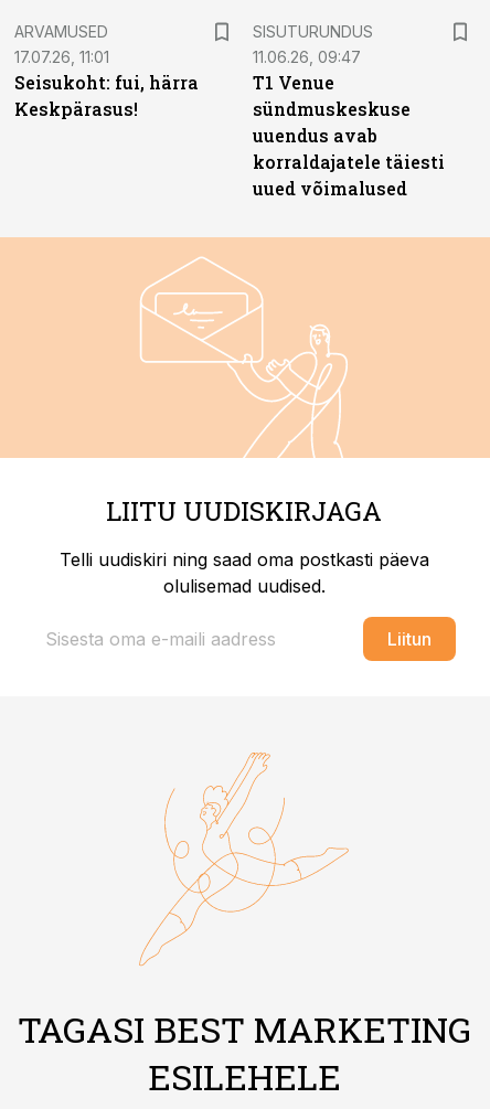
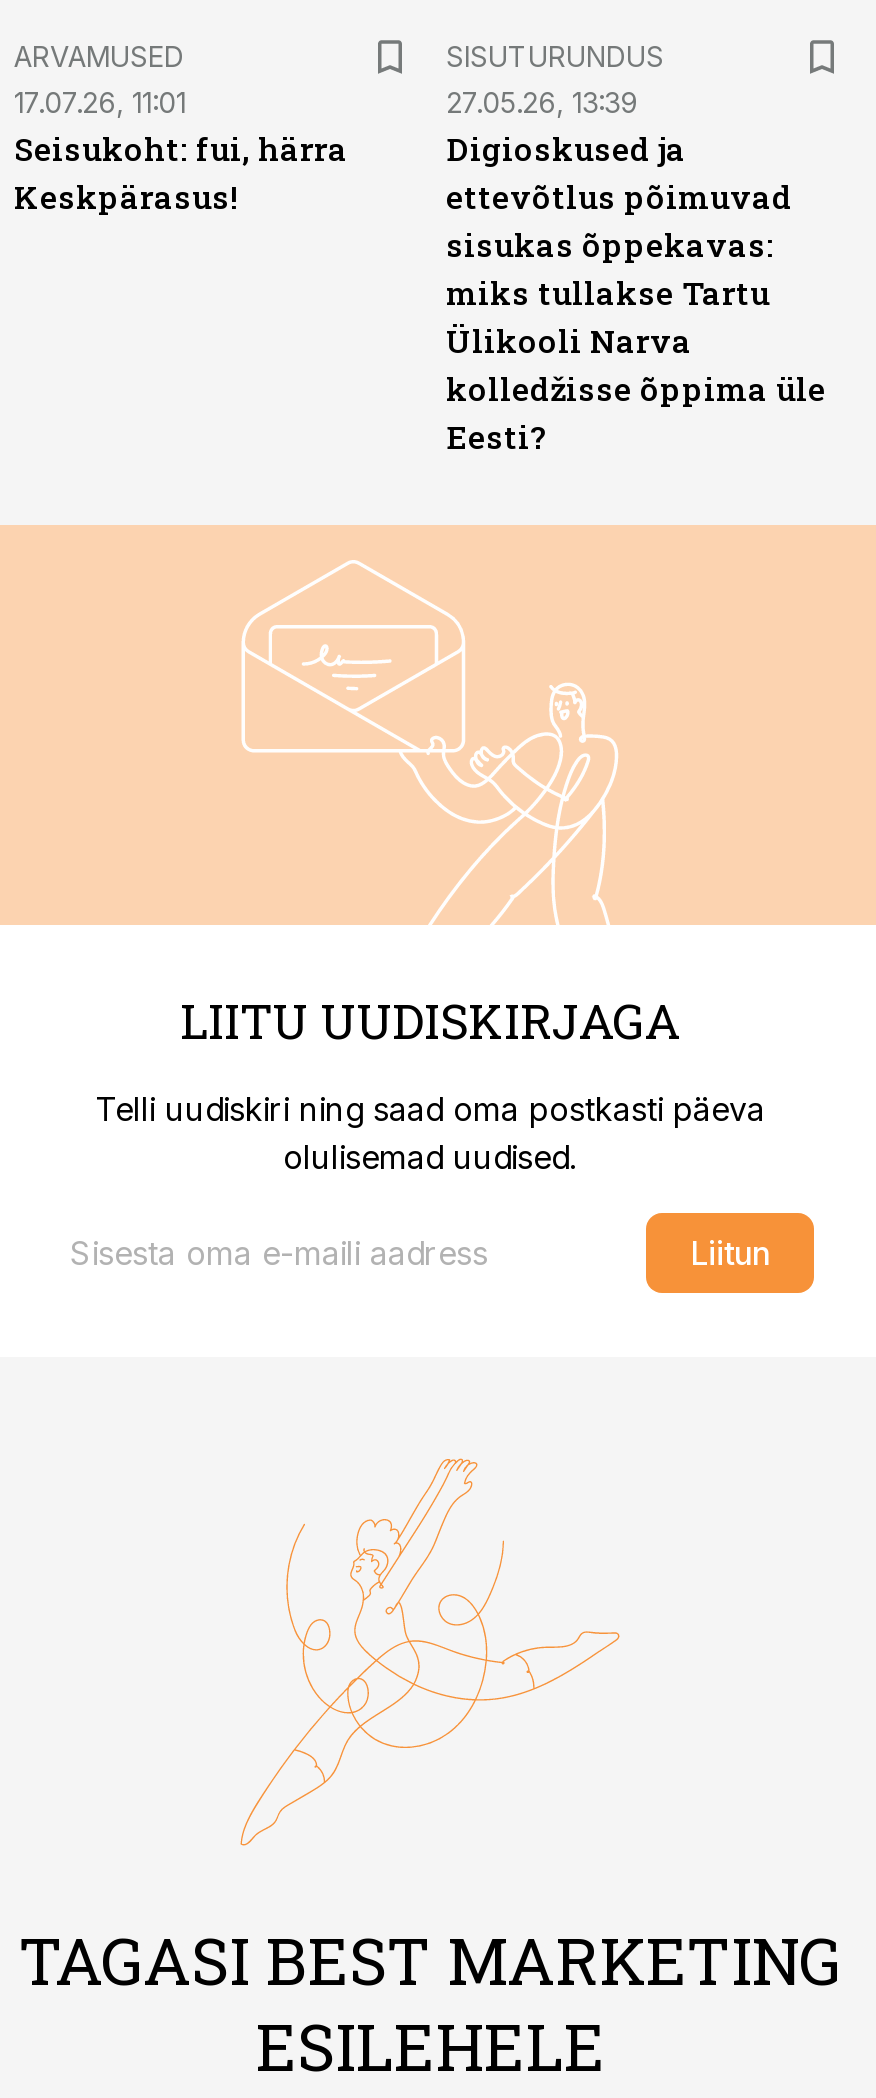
- 11.06.26, 09:47
- T1 Venue
- sündmuskeskuse
- uuendus avab
- korraldajatele täiesti
- uued võimalused
+ 27.05.26, 13:39
+ Digioskused ja
+ ettevõtlus põimuvad
+ sisukas õppekavas:
+ miks tullakse Tartu
+ Ülikooli Narva
+ kolledžisse õppima üle
+ Eesti?
